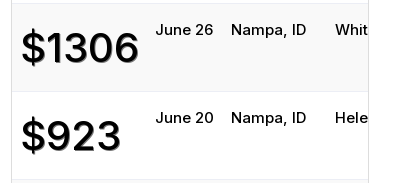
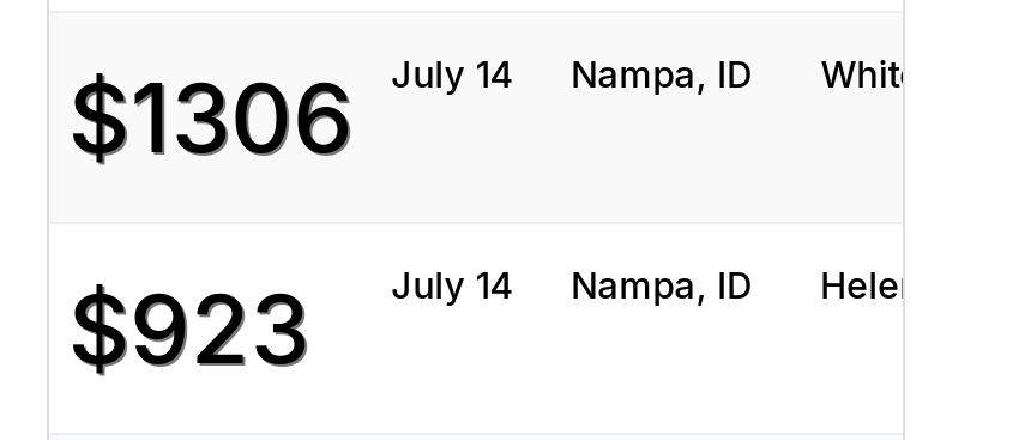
- June 26
+ July 14

- June 20
+ July 14
